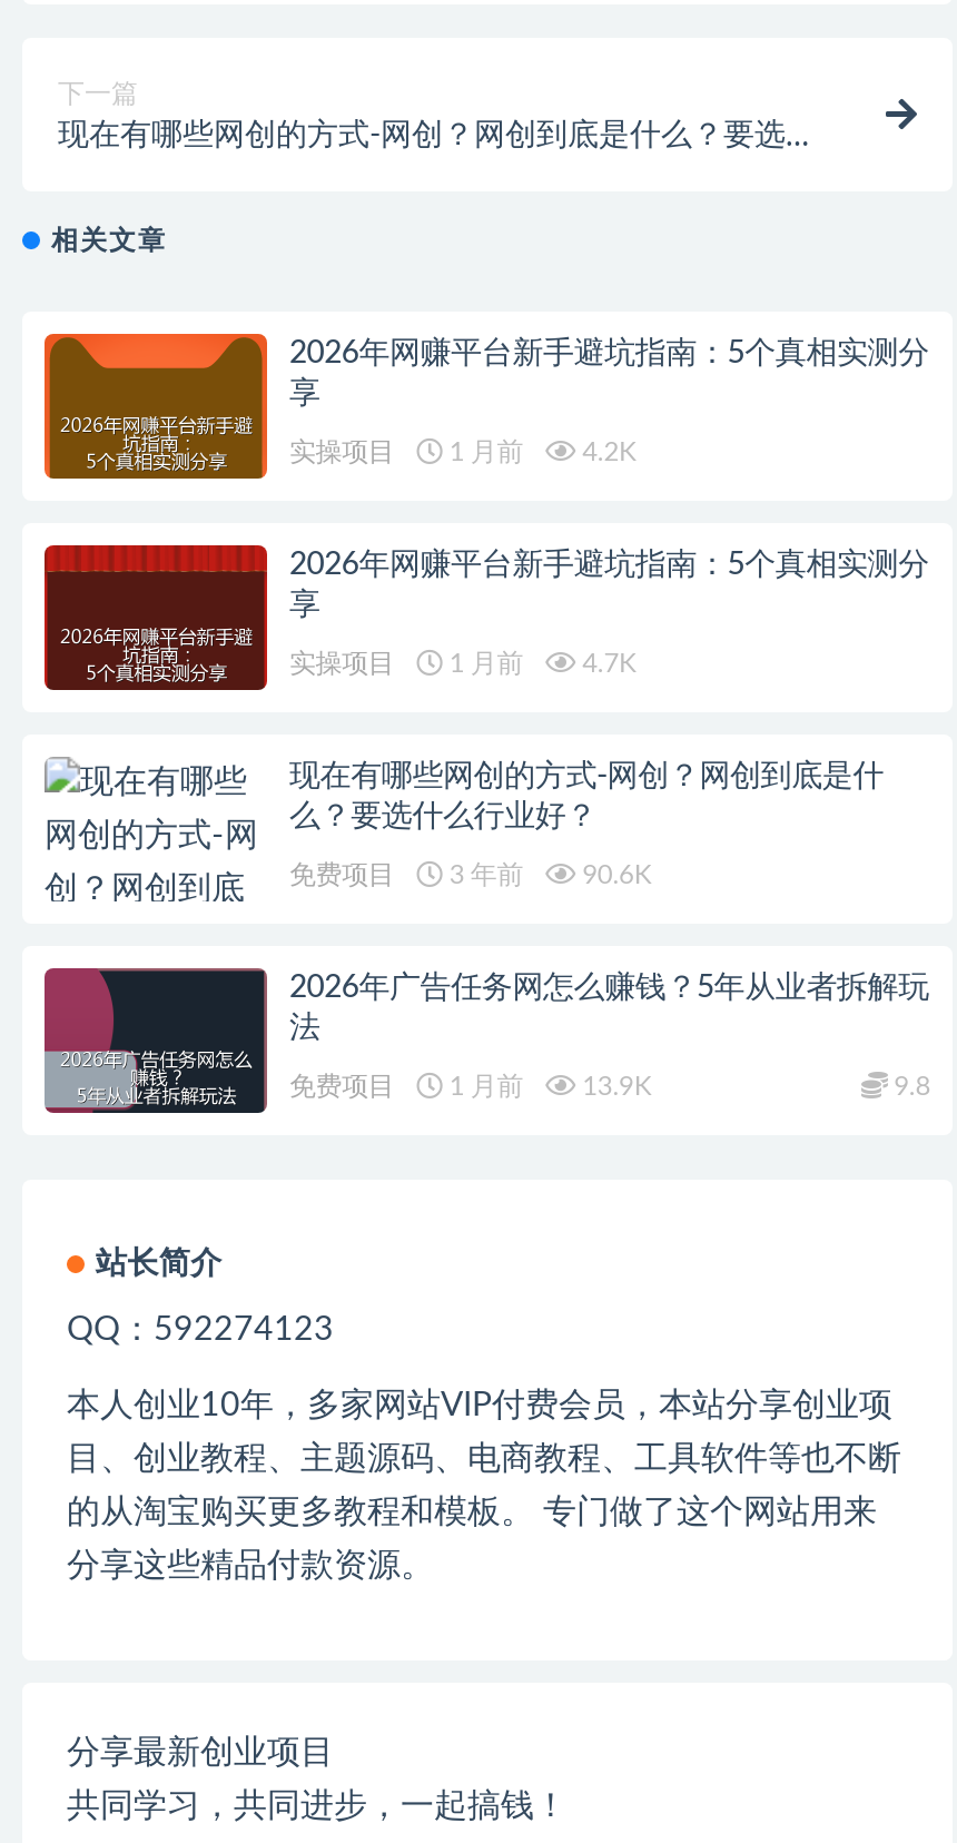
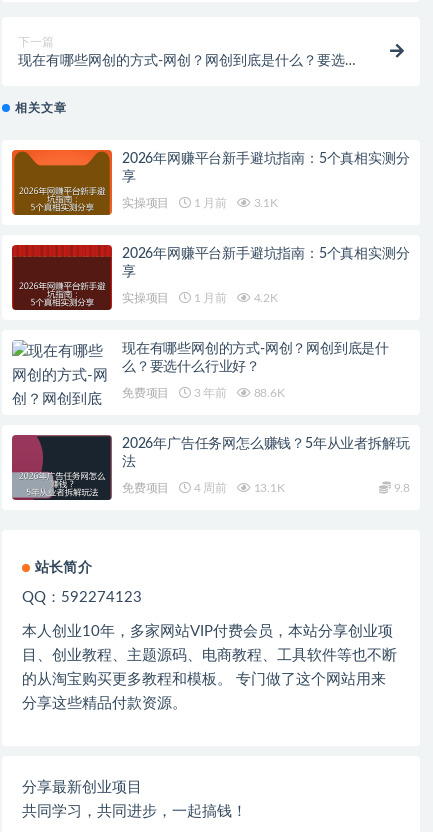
- 实操项目 1 月前 4.2K
+ 实操项目 1 月前 3.1K

- 实操项目 1 月前 4.7K
+ 实操项目 1 月前 4.2K

- 免费项目 3 年前 90.6K
+ 免费项目 3 年前 88.6K

- 1 月前
- 13.9K
+ 4 周前
+ 13.1K
